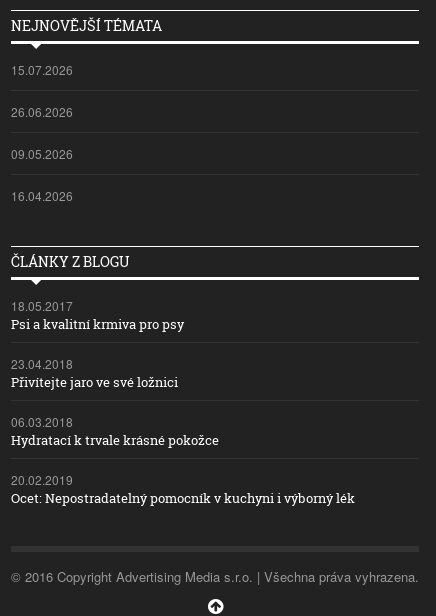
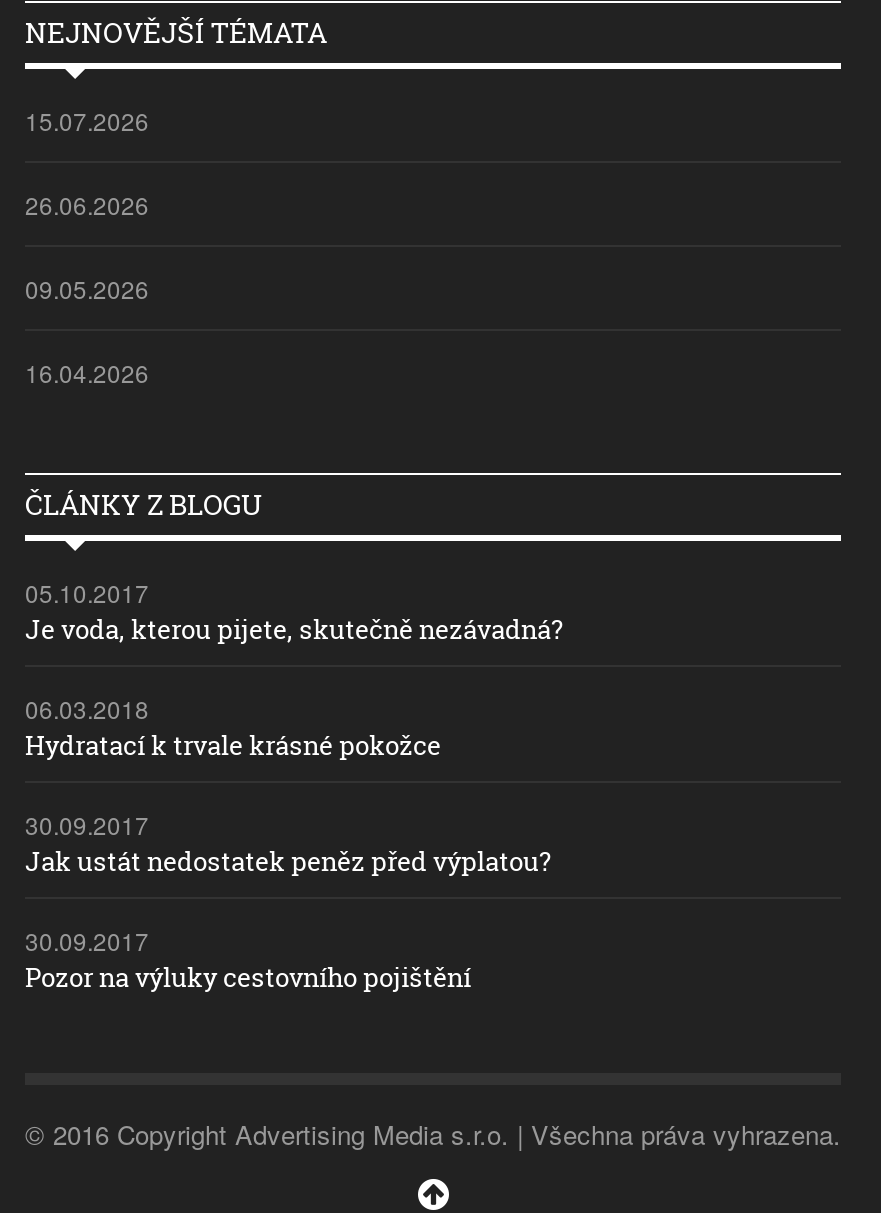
- 18.05.2017
- Psi a kvalitní krmiva pro psy
- 23.04.2018
- Přivítejte jaro ve své ložnici
+ 05.10.2017
+ Je voda, kterou pijete, skutečně nezávadná?

moved up: 06.03.2018 | Hydratací k trvale krásné pokožce

- 20.02.2019
- Ocet: Nepostradatelný pomocník v kuchyni i výborný lék
+ 30.09.2017
+ Jak ustát nedostatek peněz před výplatou?
+ 30.09.2017
+ Pozor na výluky cestovního pojištění
